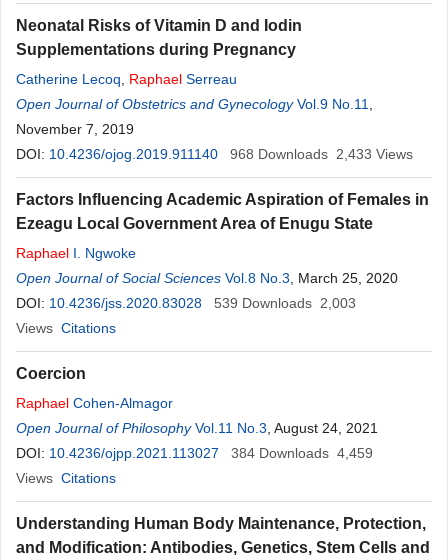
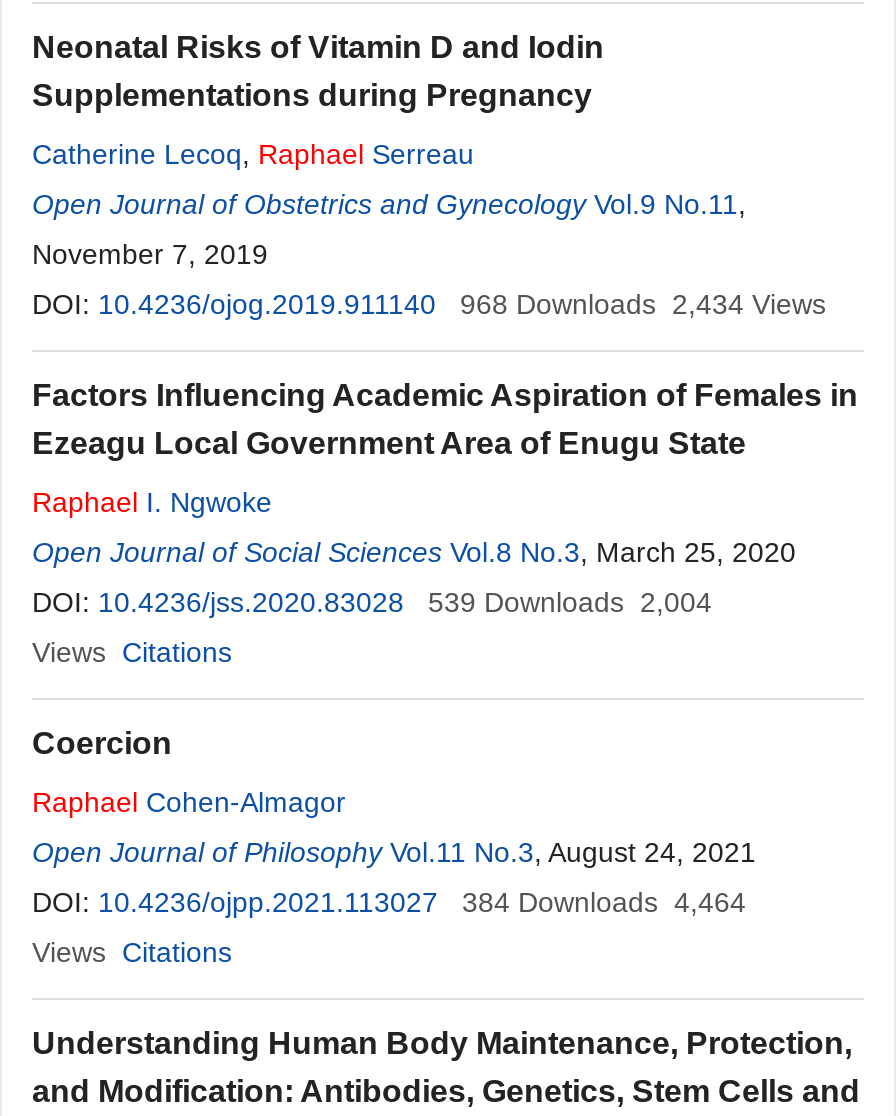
- 968 Downloads 2,433 Views
+ 968 Downloads 2,434 Views

- DOI: 10.4236/jss.2020.83028 539 Downloads 2,003
+ DOI: 10.4236/jss.2020.83028 539 Downloads 2,004

- DOI: 10.4236/ojpp.2021.113027 384 Downloads 4,459
+ DOI: 10.4236/ojpp.2021.113027 384 Downloads 4,464
